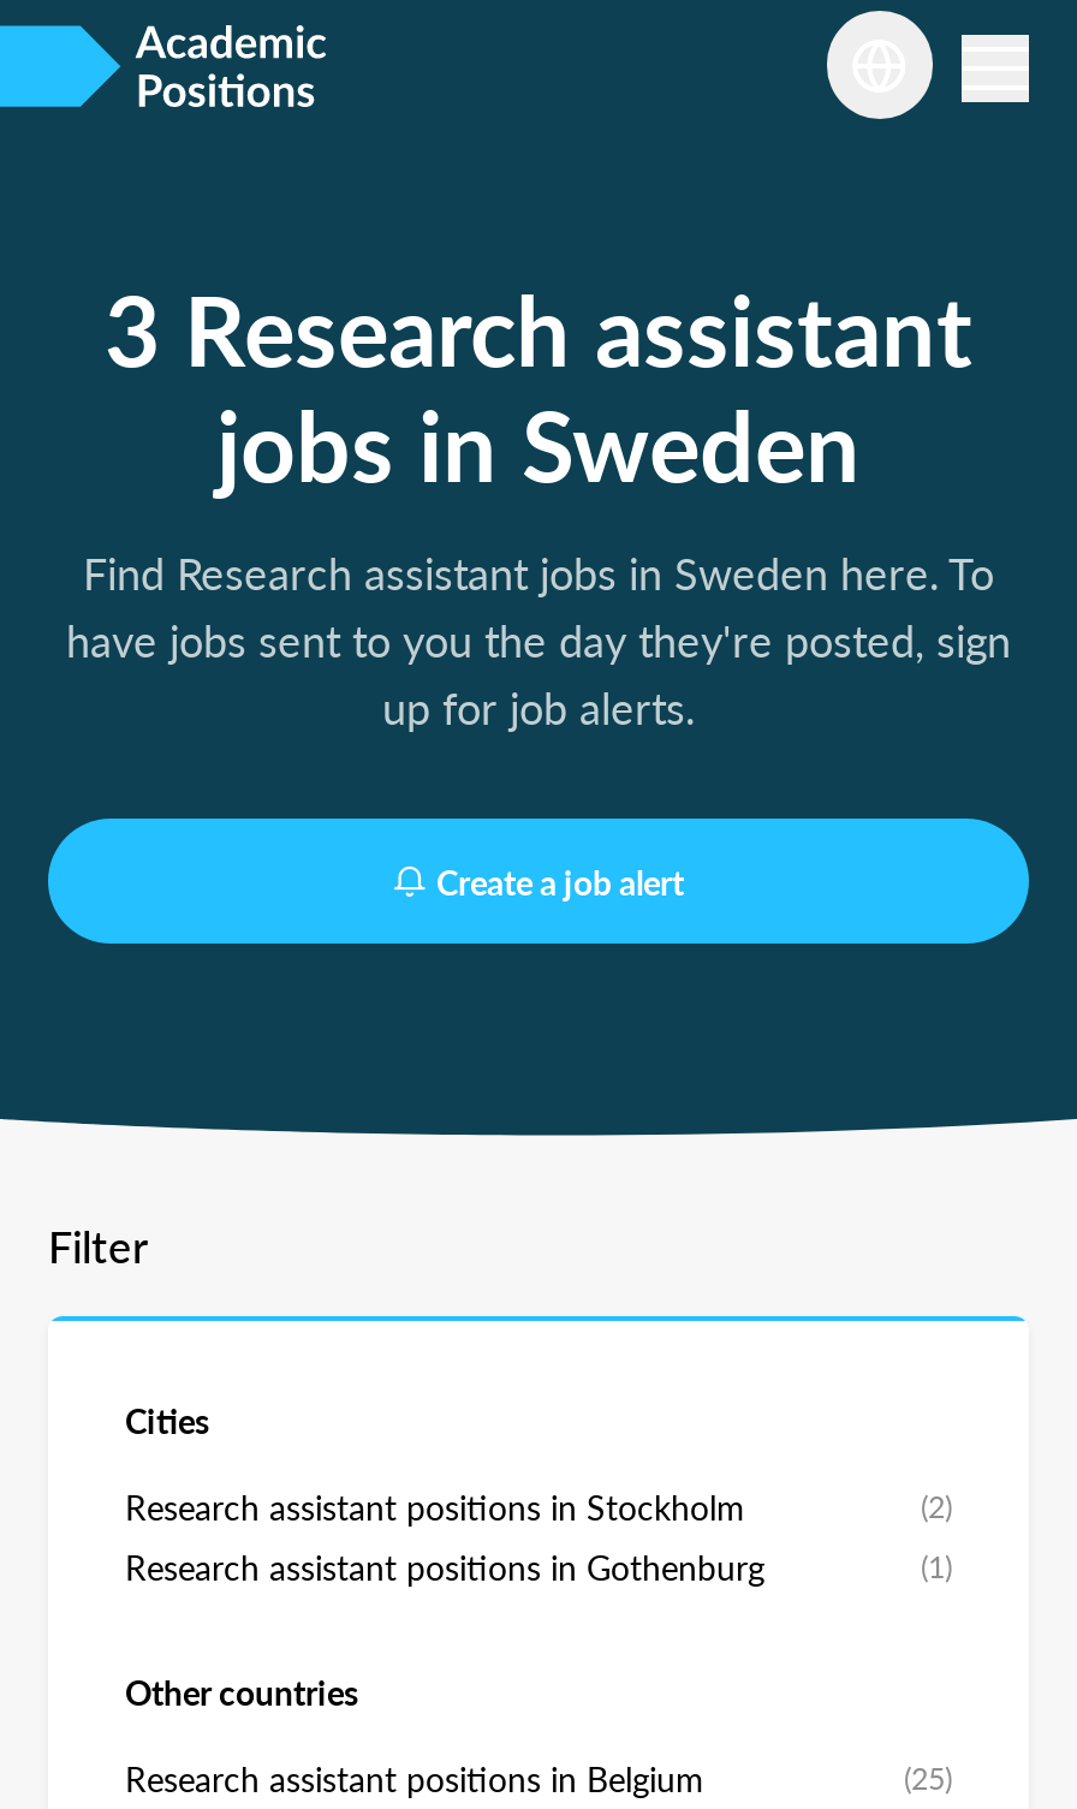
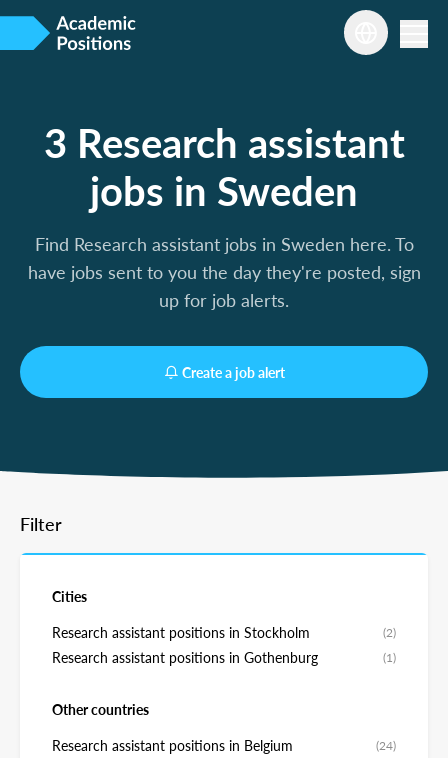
- (25)
+ (24)
